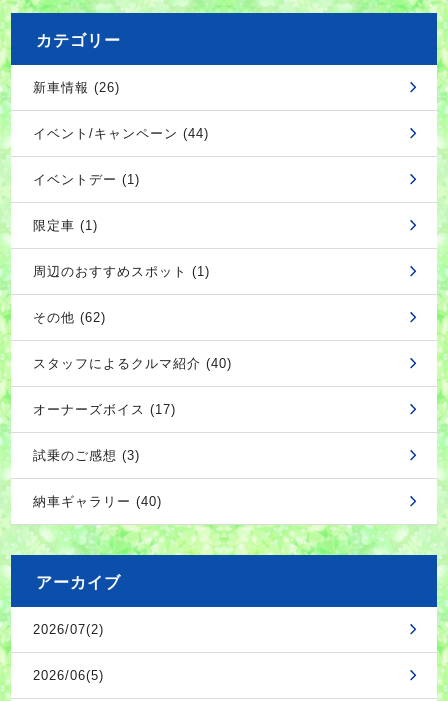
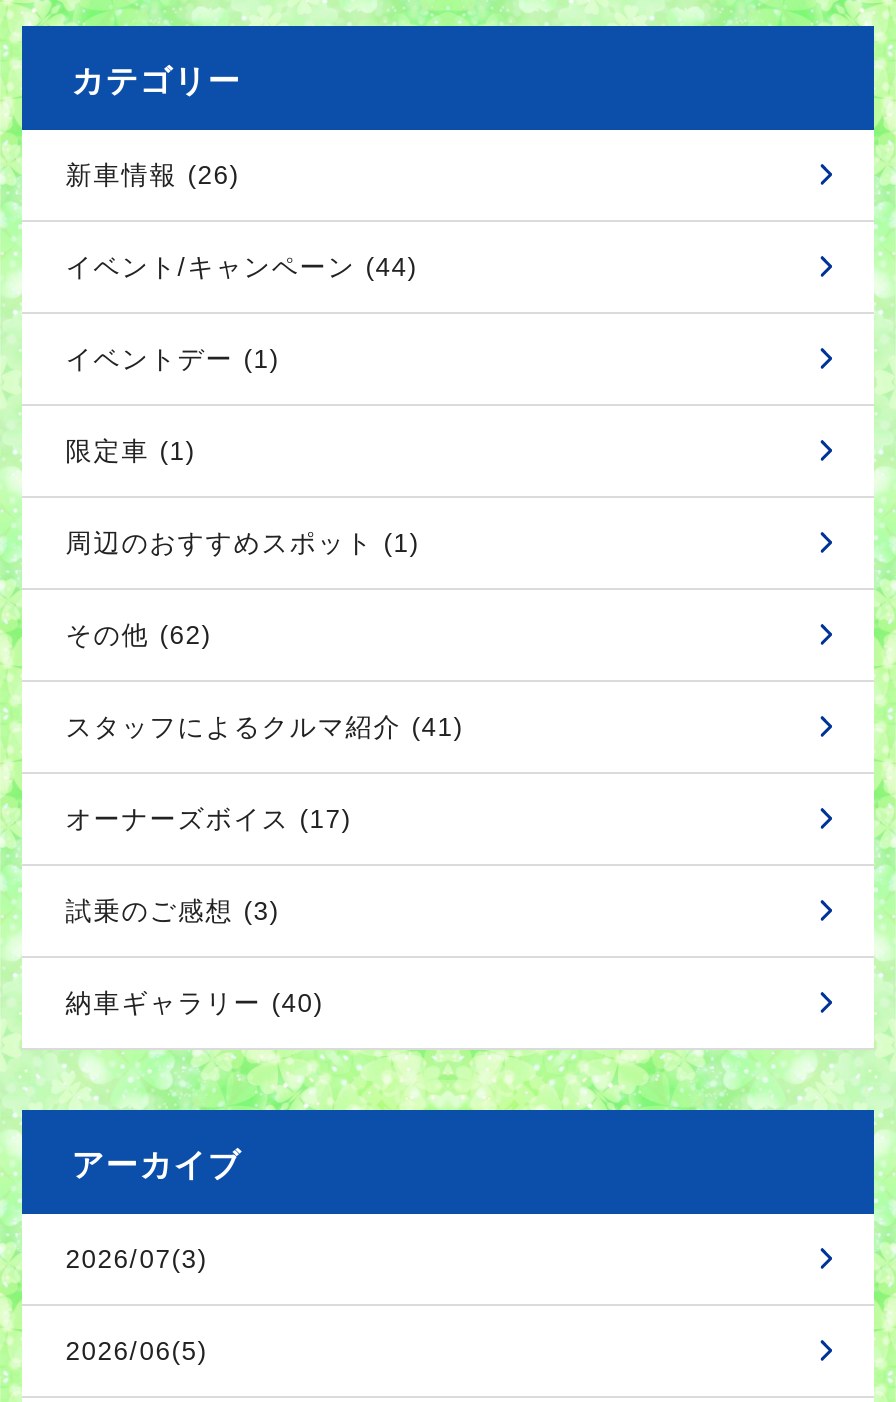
- スタッフによるクルマ紹介 (40)
+ スタッフによるクルマ紹介 (41)

- 2026/07(2)
+ 2026/07(3)
